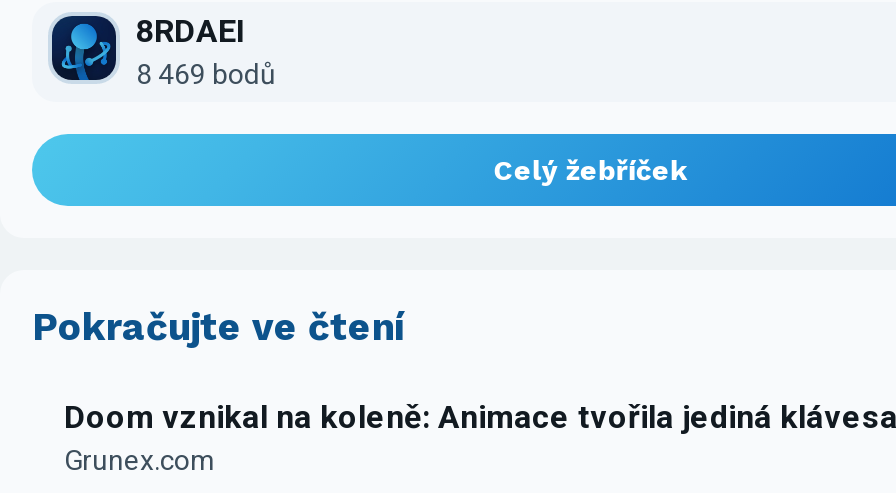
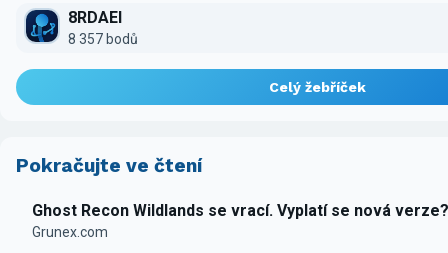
- 8 469 bodů
+ 8 357 bodů

- Doom vznikal na koleně: Animace tvořila jediná klávesa
+ Ghost Recon Wildlands se vrací. Vyplatí se nová verze?
